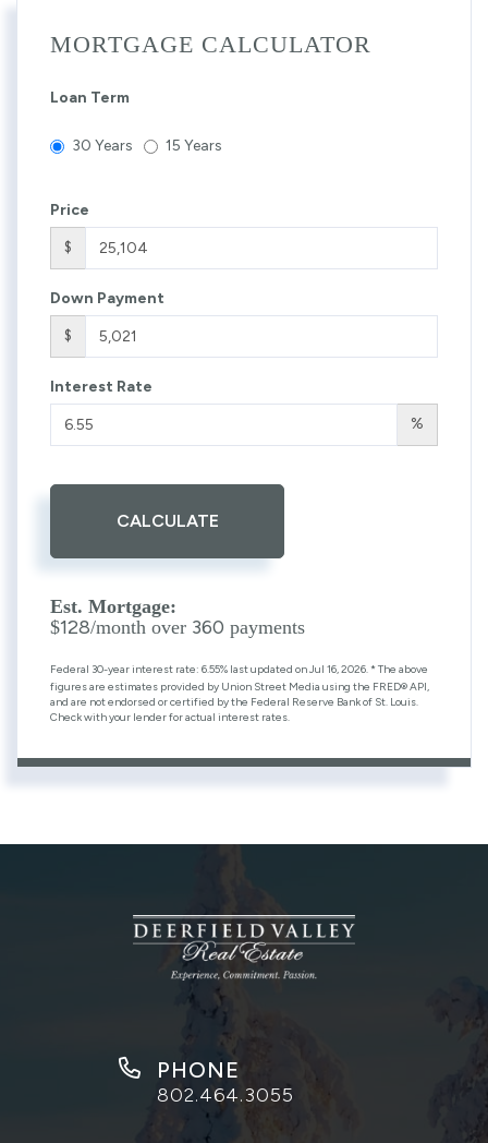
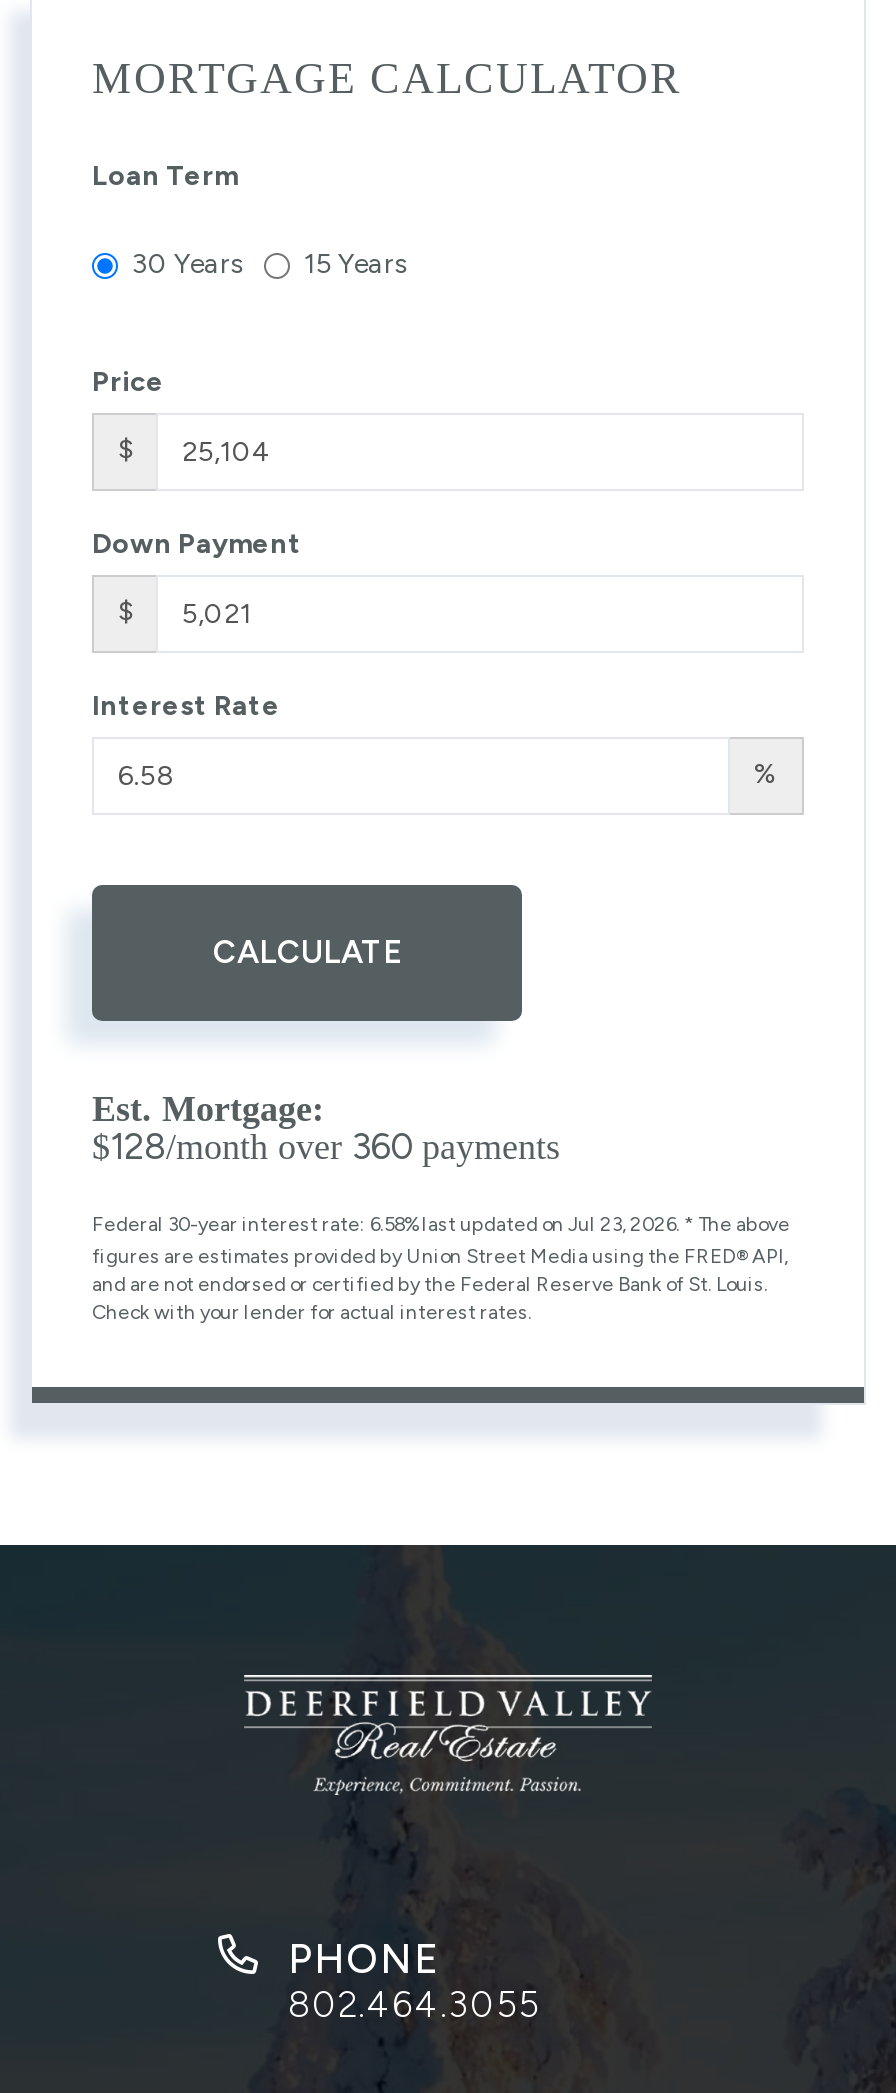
- Federal 30-year interest rate: 6.55% last updated on Jul 16, 2026. * The above
+ Federal 30-year interest rate: 6.58% last updated on Jul 23, 2026. * The above
